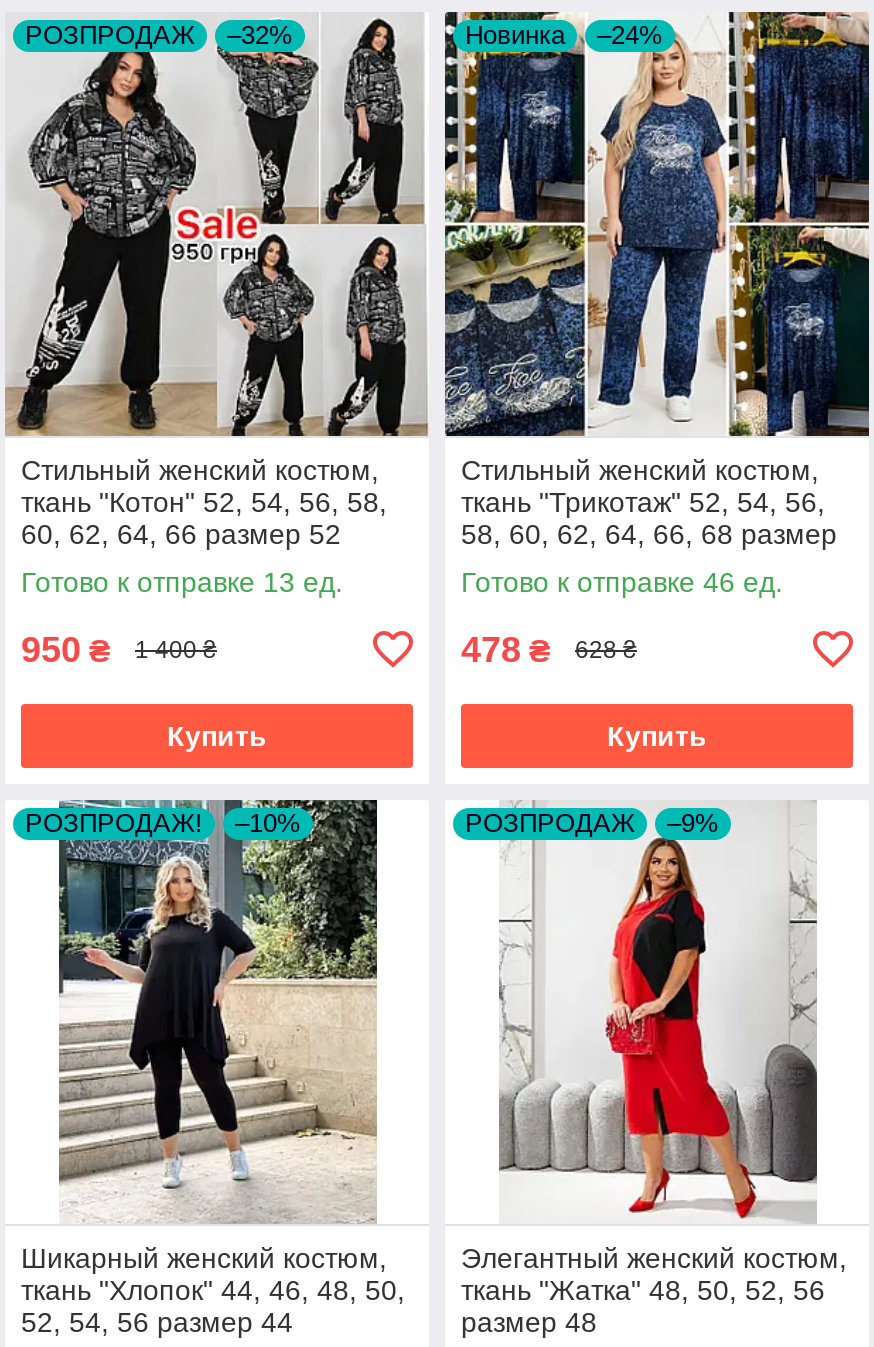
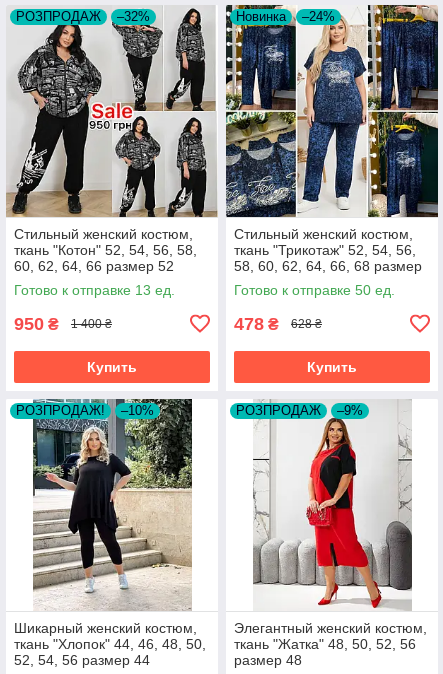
- Готово к отправке 46 ед.
+ Готово к отправке 50 ед.
